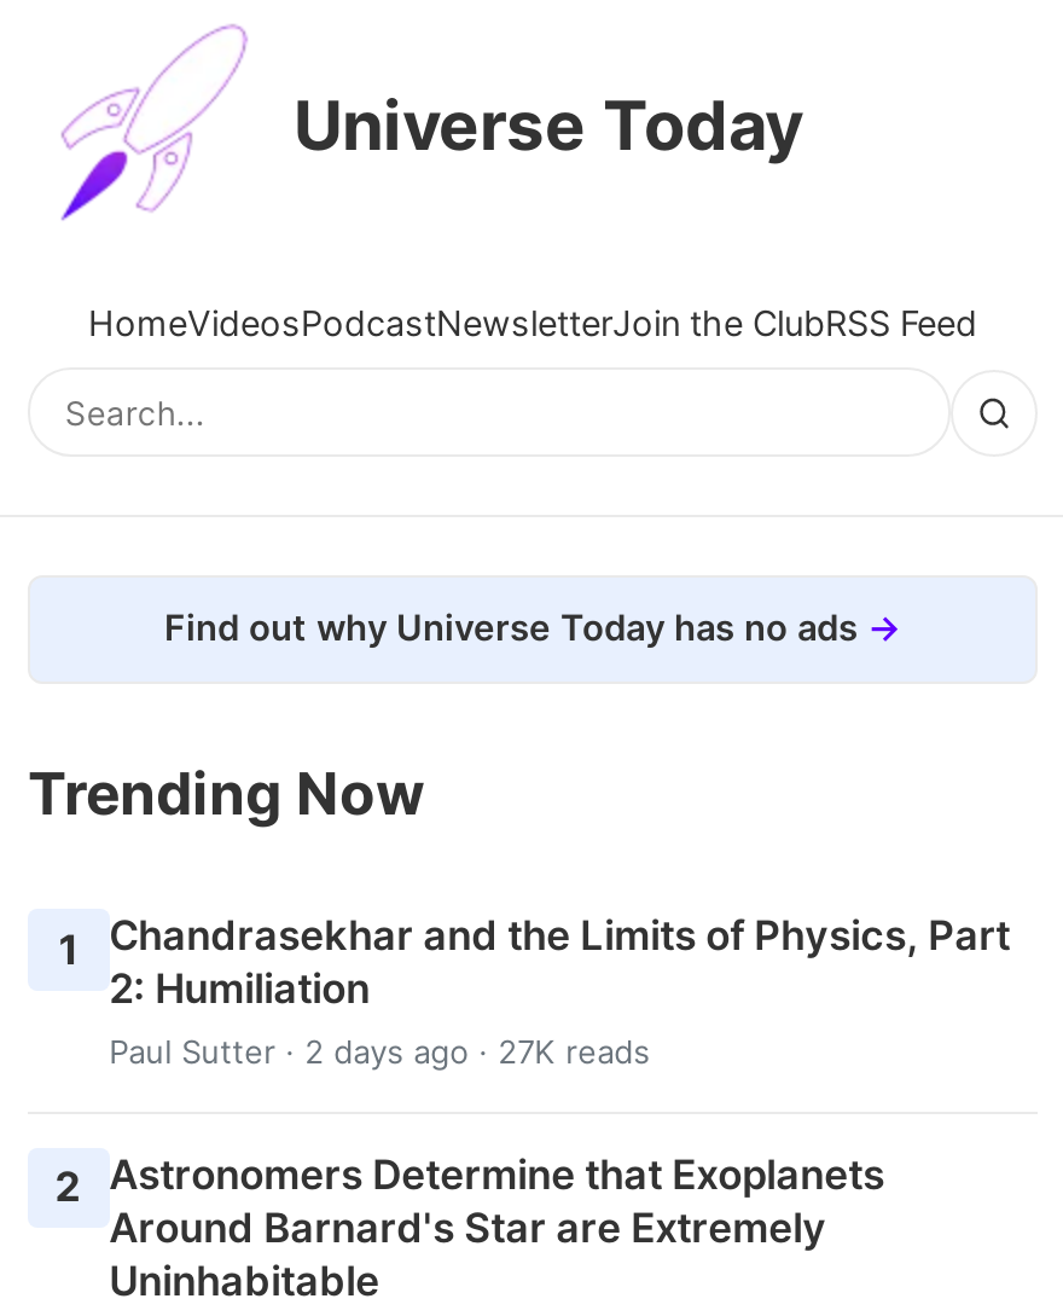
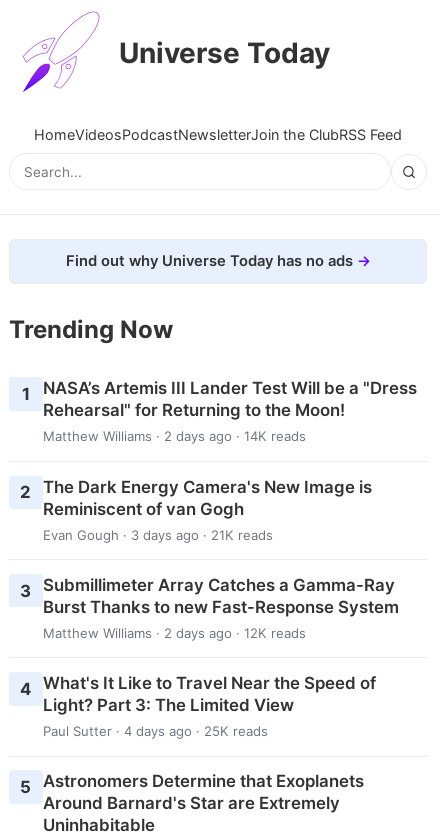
- Chandrasekhar and the Limits of Physics, Part
- 2: Humiliation
- Paul Sutter · 2 days ago · 27K reads
- 2 Astronomers Determine that Exoplanets
+ NASA’s Artemis III Lander Test Will be a "Dress
+ Rehearsal" for Returning to the Moon!
+ Matthew Williams · 2 days ago · 14K reads
+ 2 The Dark Energy Camera's New Image is
+ Reminiscent of van Gogh
+ Evan Gough · 3 days ago · 21K reads
+ 3 Submillimeter Array Catches a Gamma-Ray
+ Burst Thanks to new Fast-Response System
+ Matthew Williams · 2 days ago · 12K reads
+ 4 What's It Like to Travel Near the Speed of
+ Light? Part 3: The Limited View
+ Paul Sutter · 4 days ago · 25K reads
+ 5 Astronomers Determine that Exoplanets
